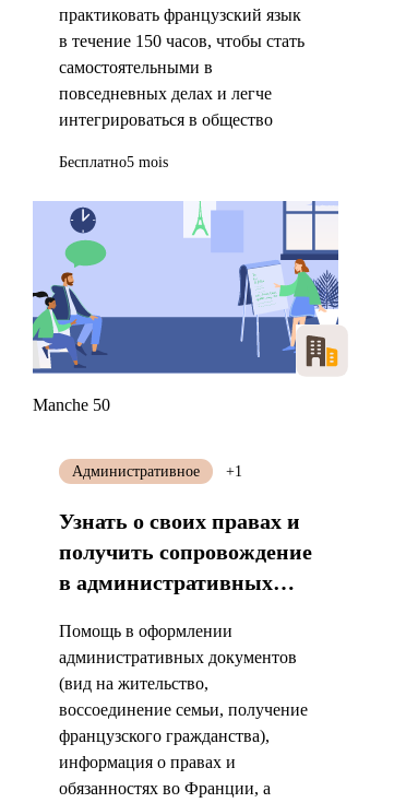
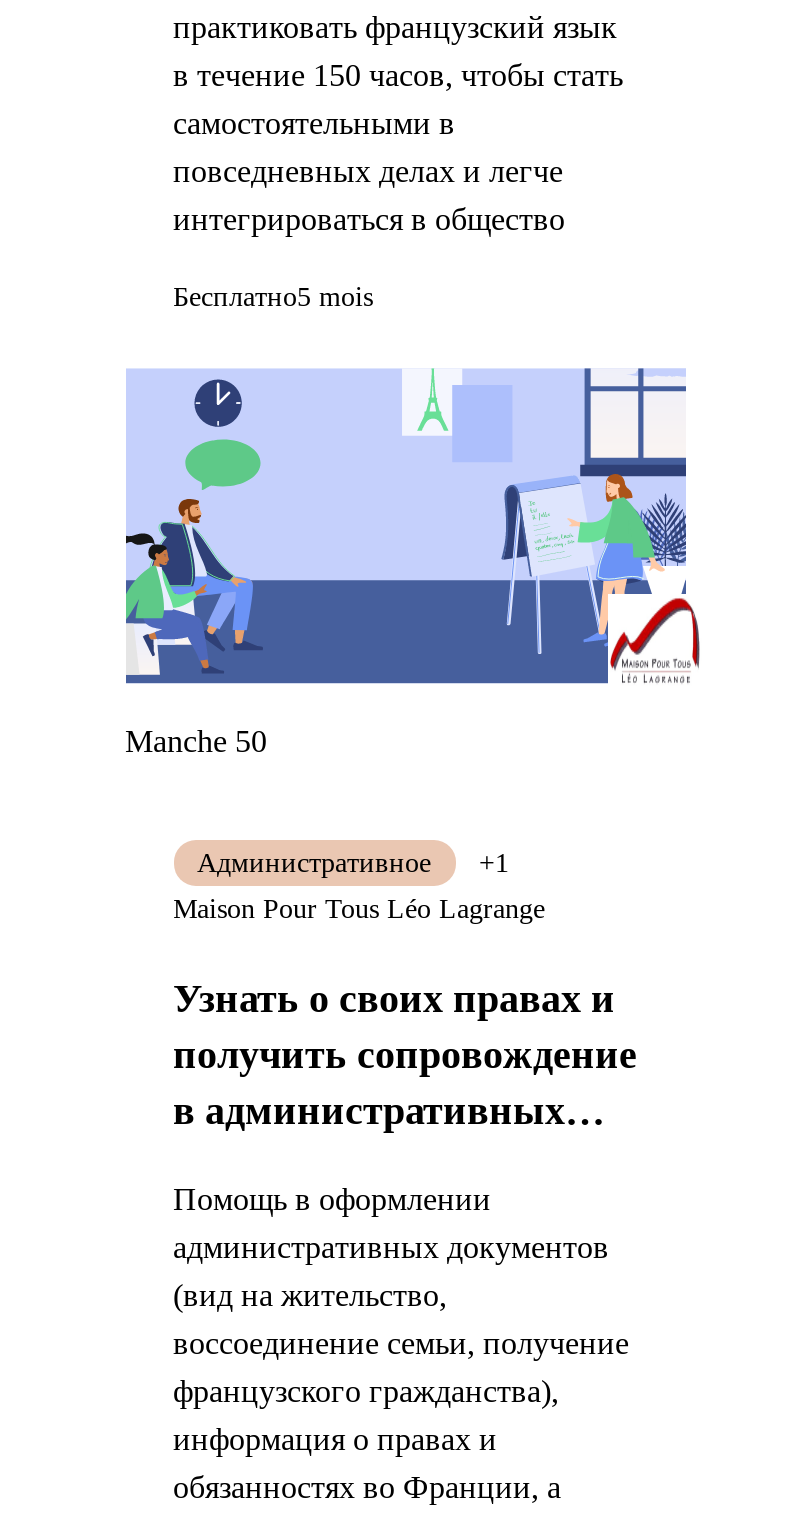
- [image]
+ [image]

+ Maison Pour Tous Léo Lagrange
